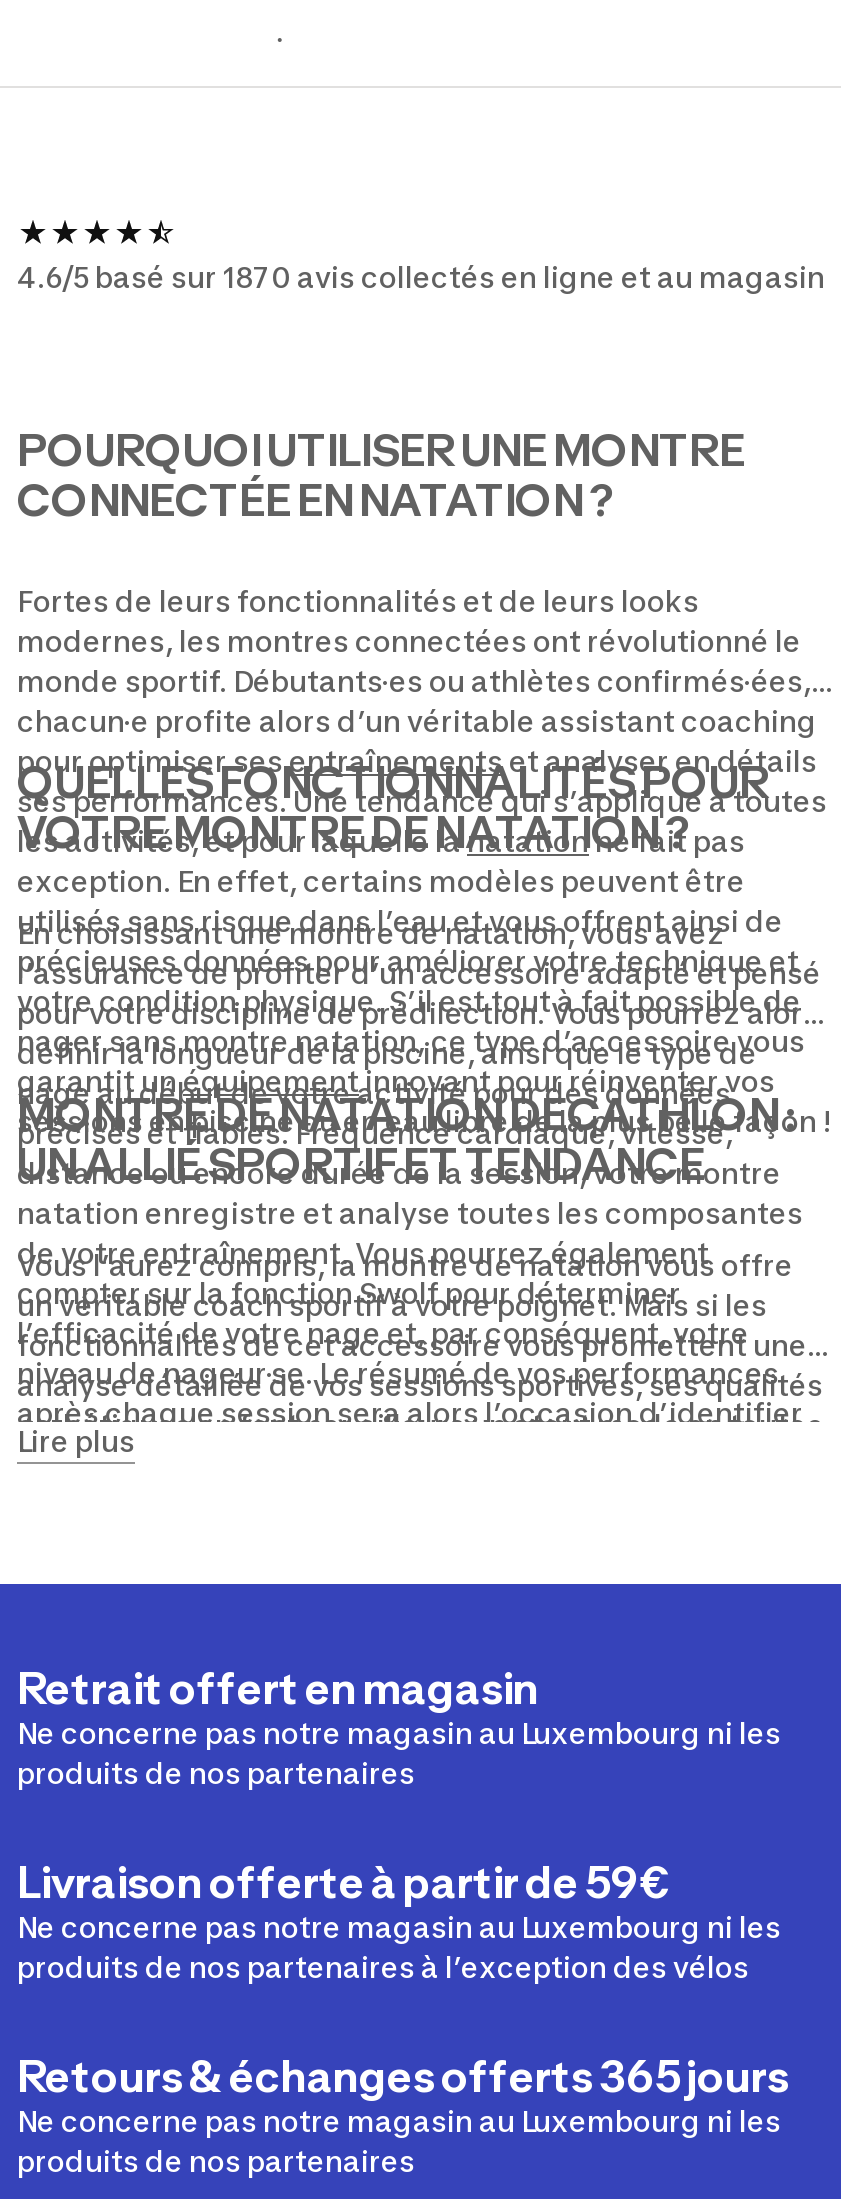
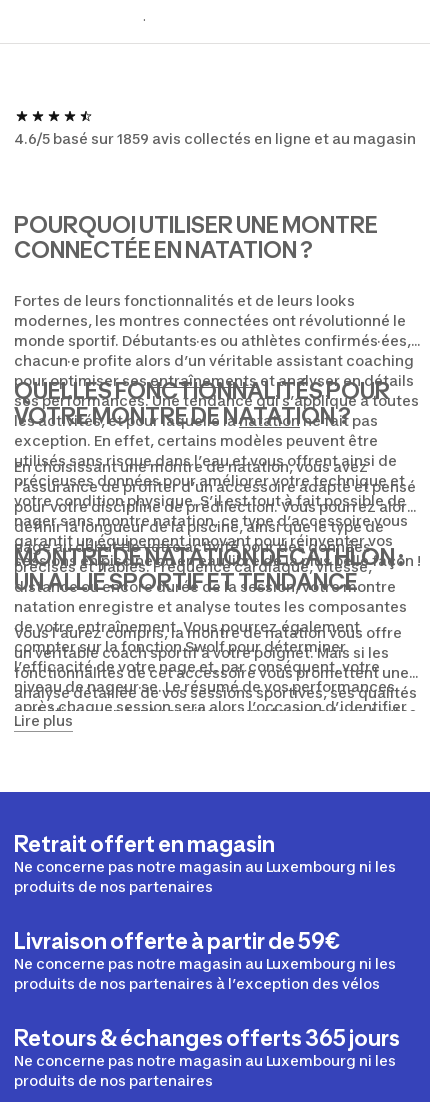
- 4.6/5 basé sur 1870 avis collectés en ligne et au magasin
+ 4.6/5 basé sur 1859 avis collectés en ligne et au magasin
